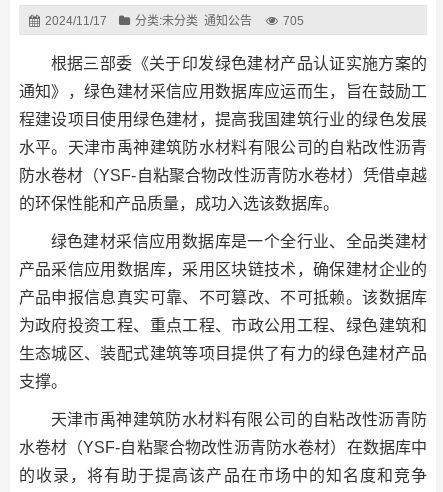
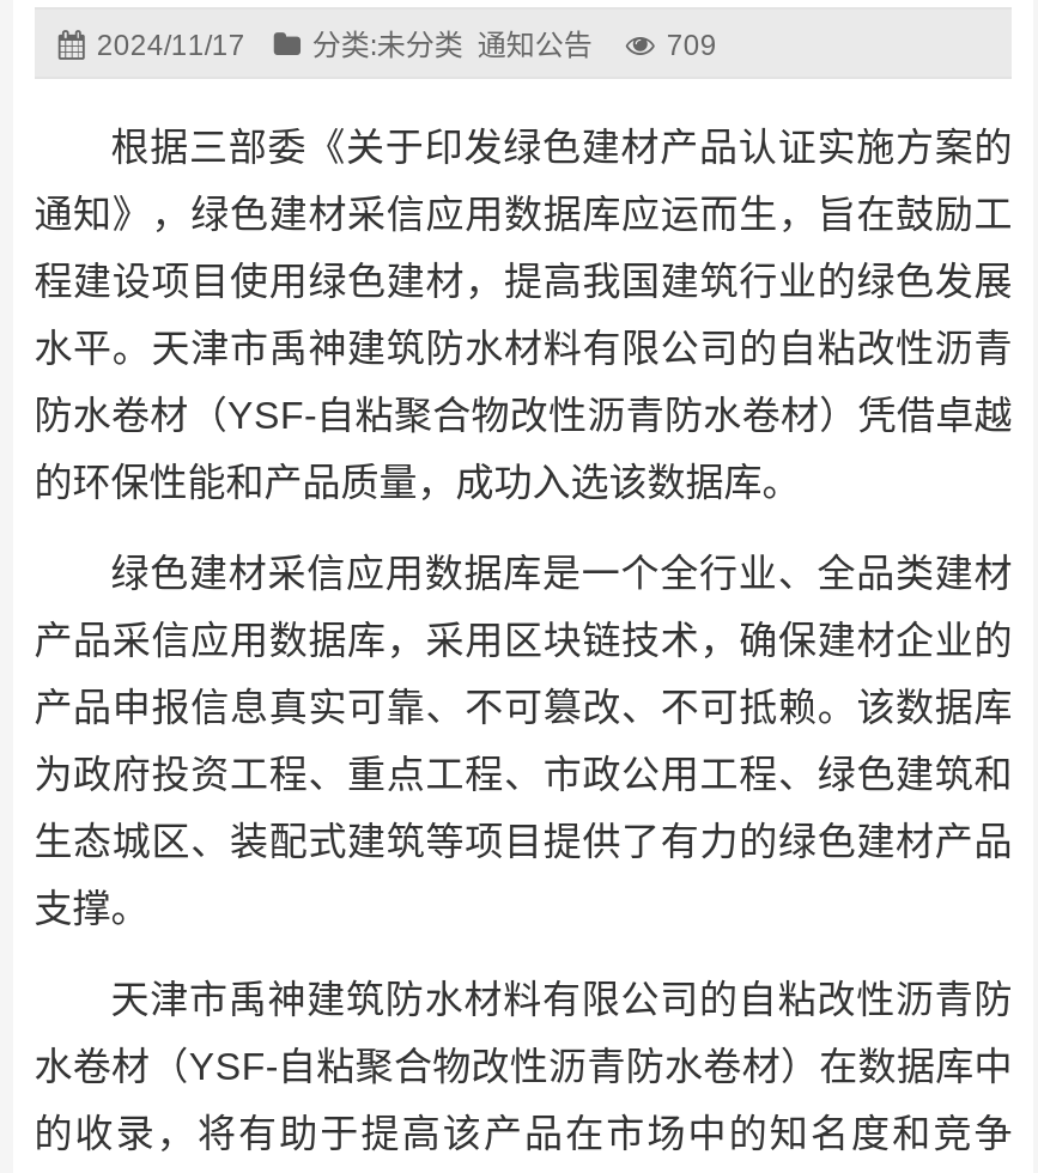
- 705
+ 709
